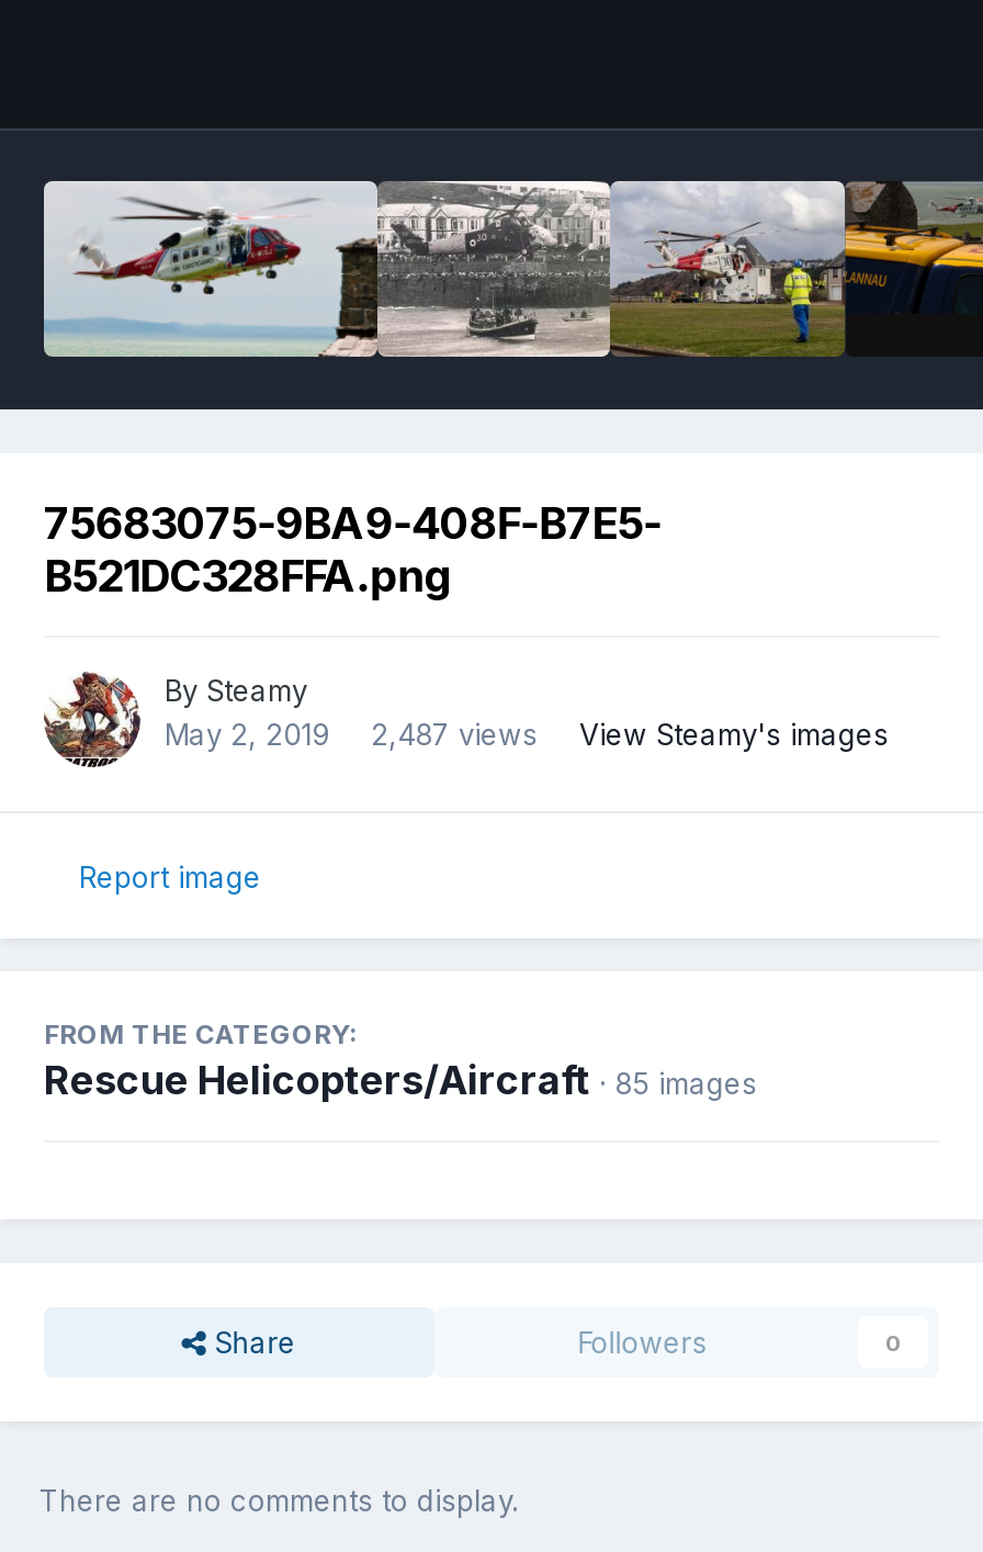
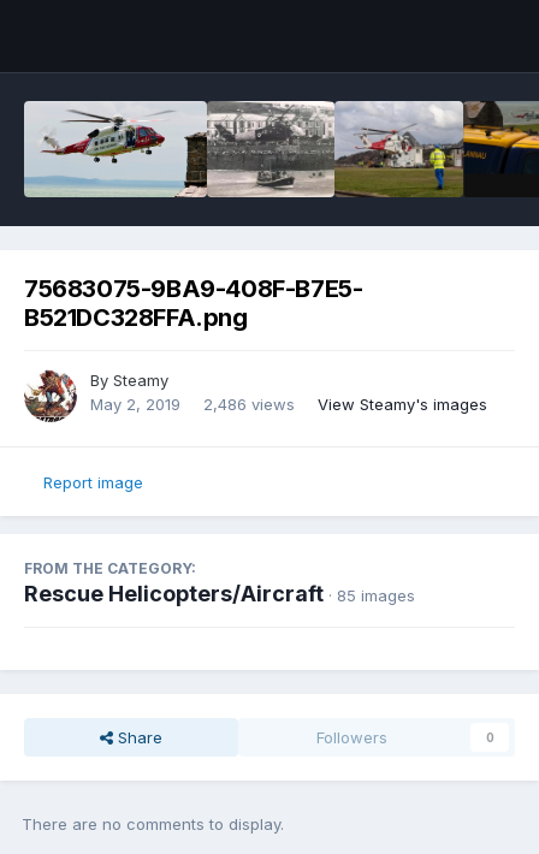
- May 2, 2019 2,487 views View Steamy's images
+ May 2, 2019 2,486 views View Steamy's images
